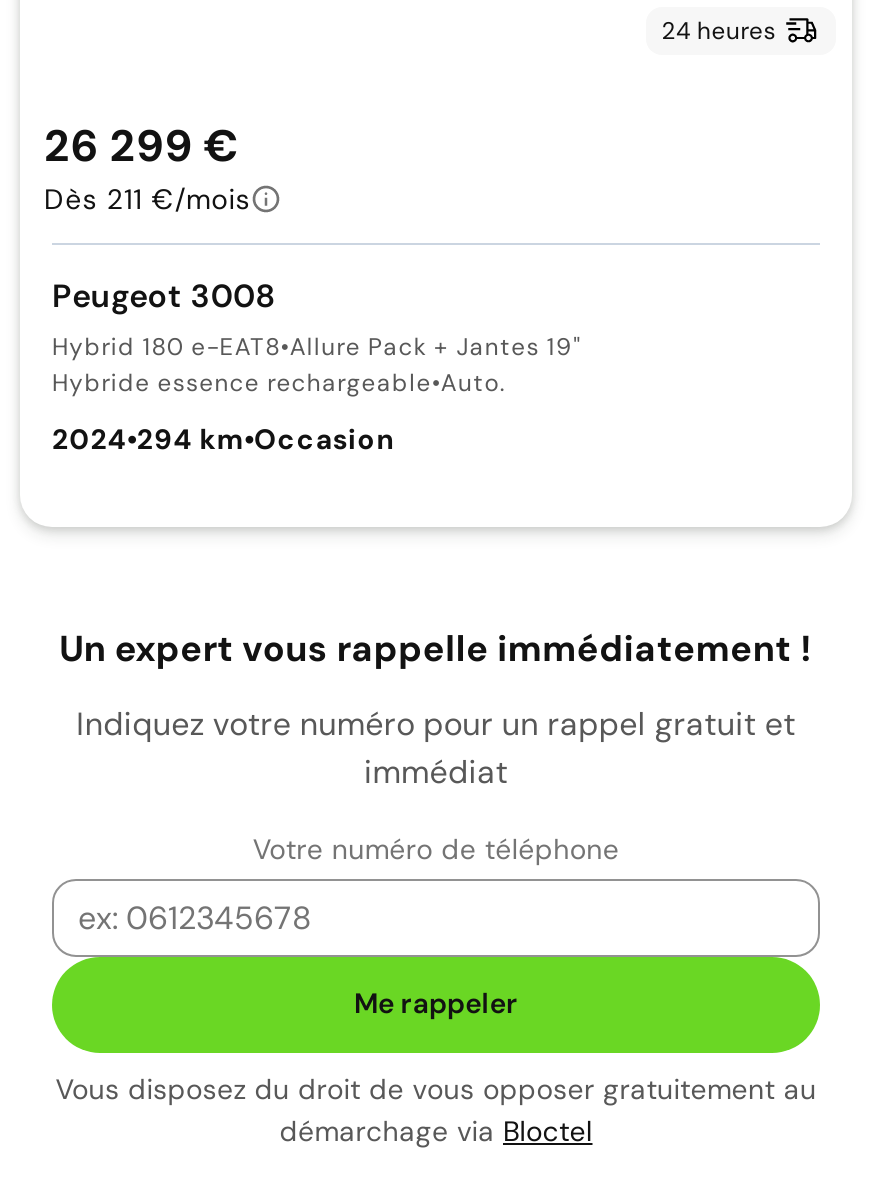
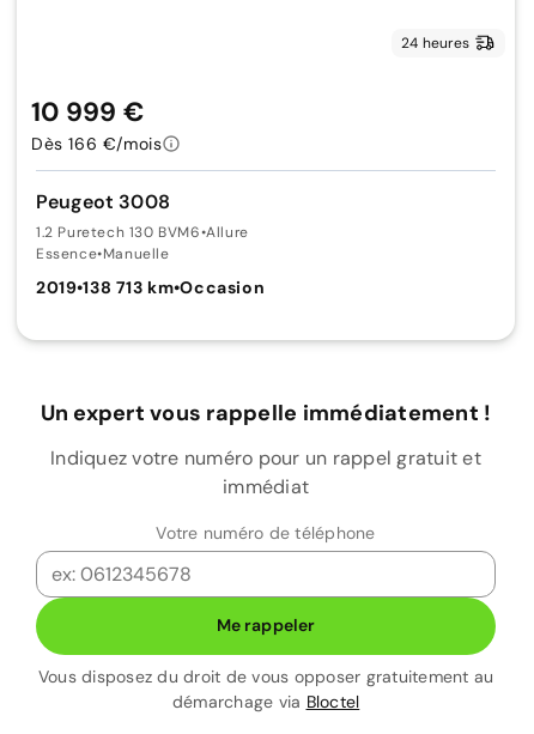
- 26 299 €
- Dès 211 €/mois
+ 10 999 €
+ Dès 166 €/mois

- Hybrid 180 e-EAT8•Allure Pack + Jantes 19"
- Hybride essence rechargeable•Auto.
+ 1.2 Puretech 130 BVM6•Allure
+ Essence•Manuelle

- 2024•294 km•Occasion
+ 2019•138 713 km•Occasion
